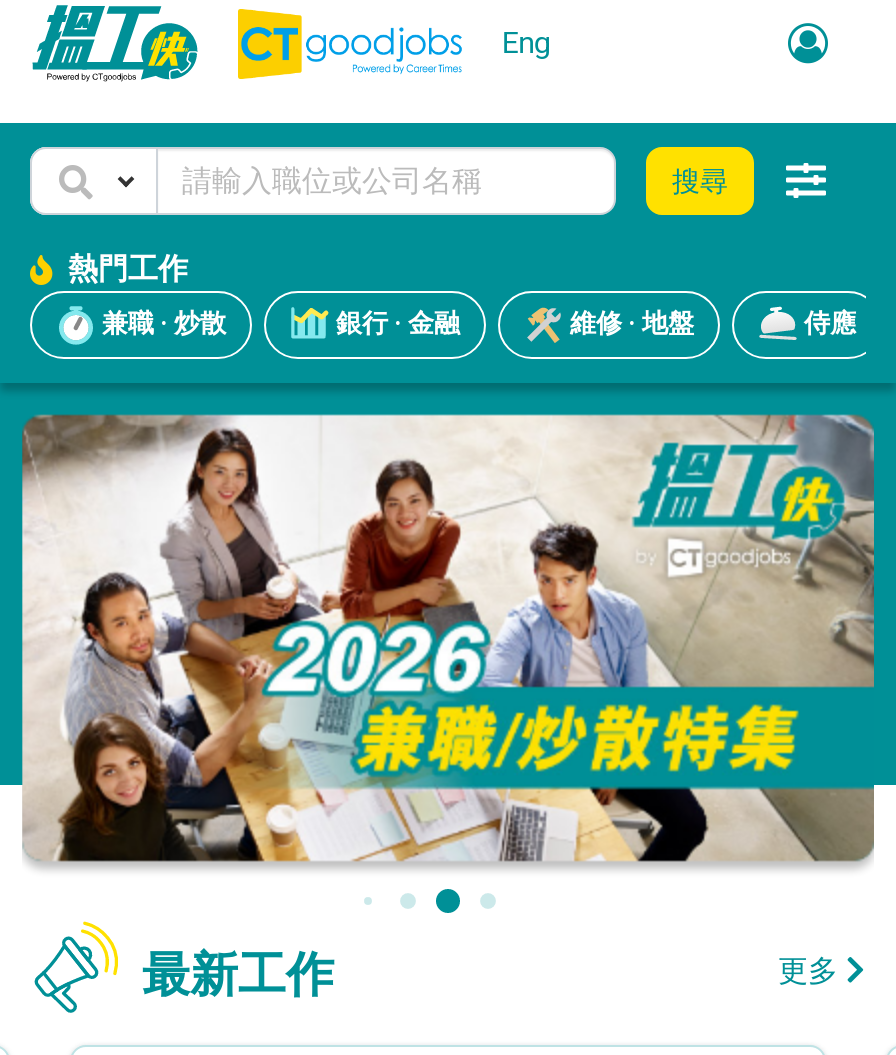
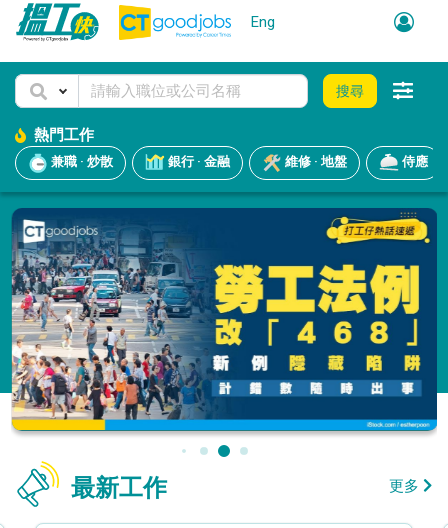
- [image]
+ [image]
